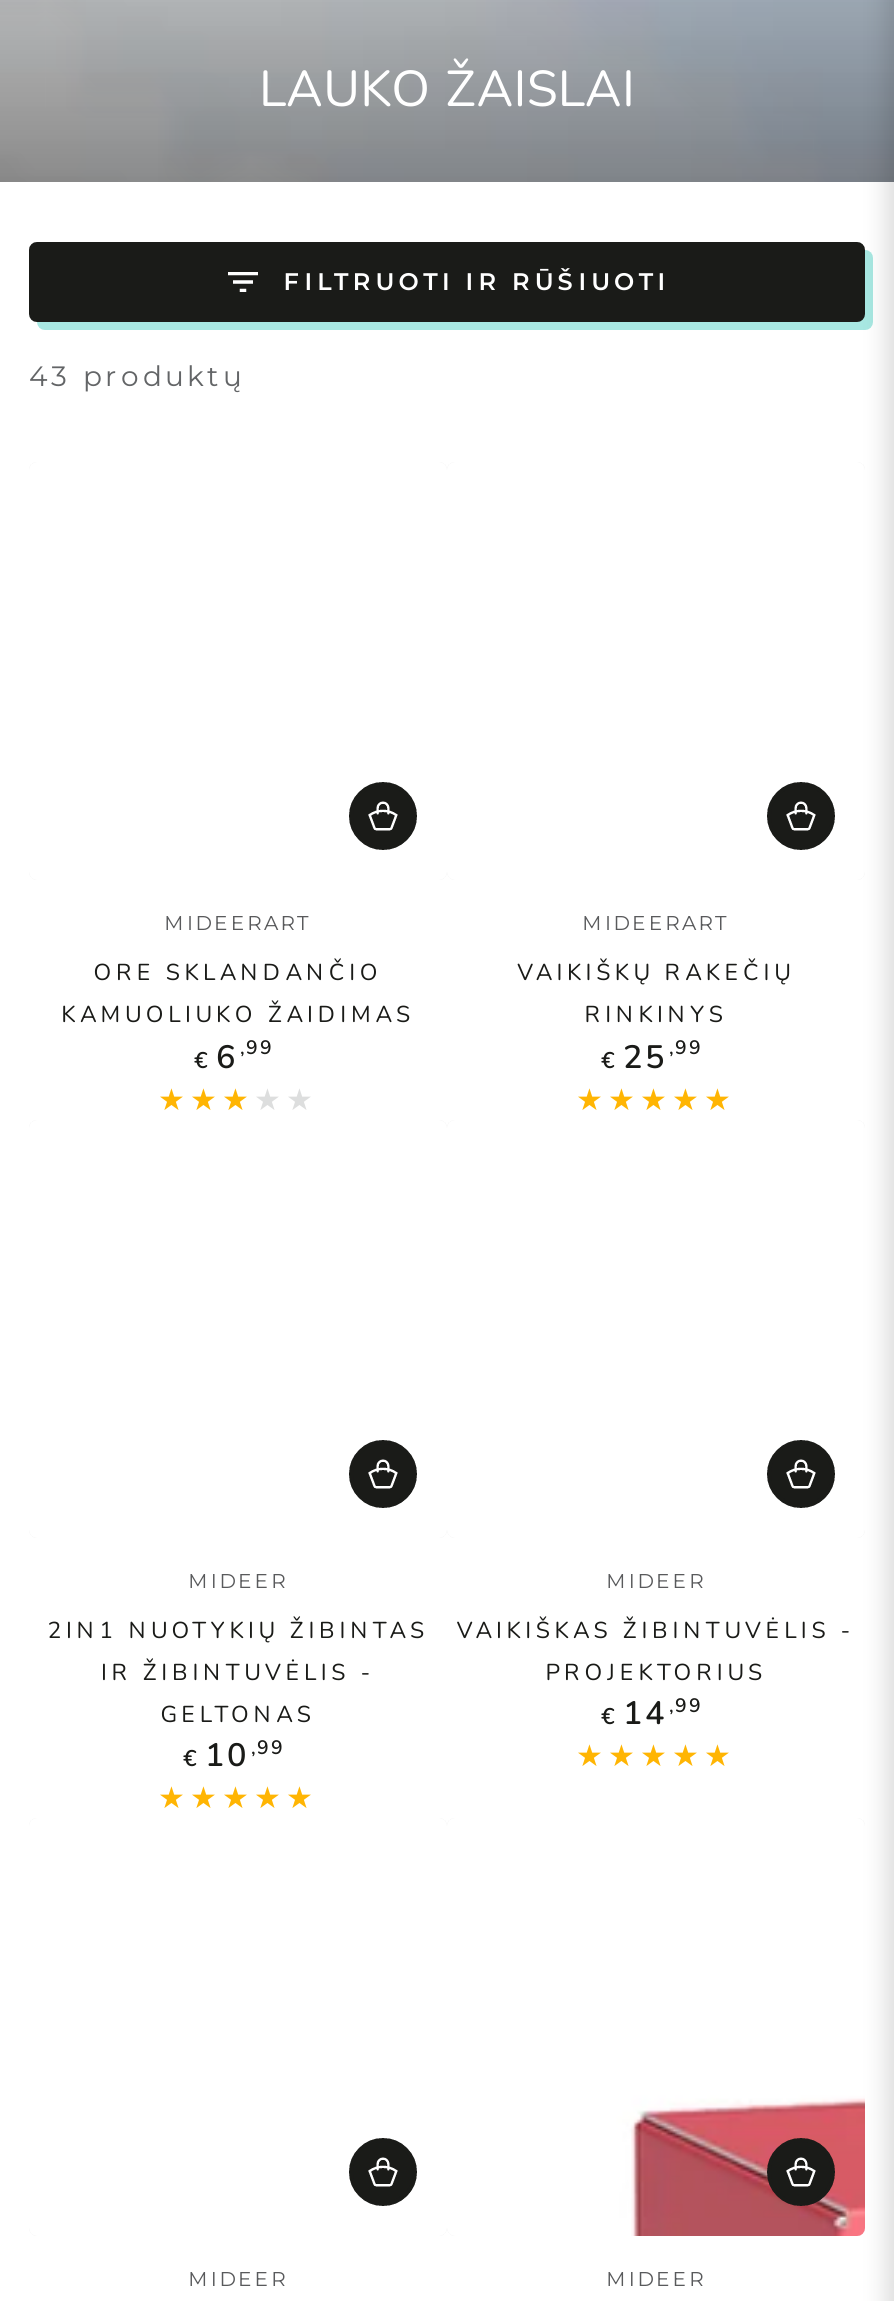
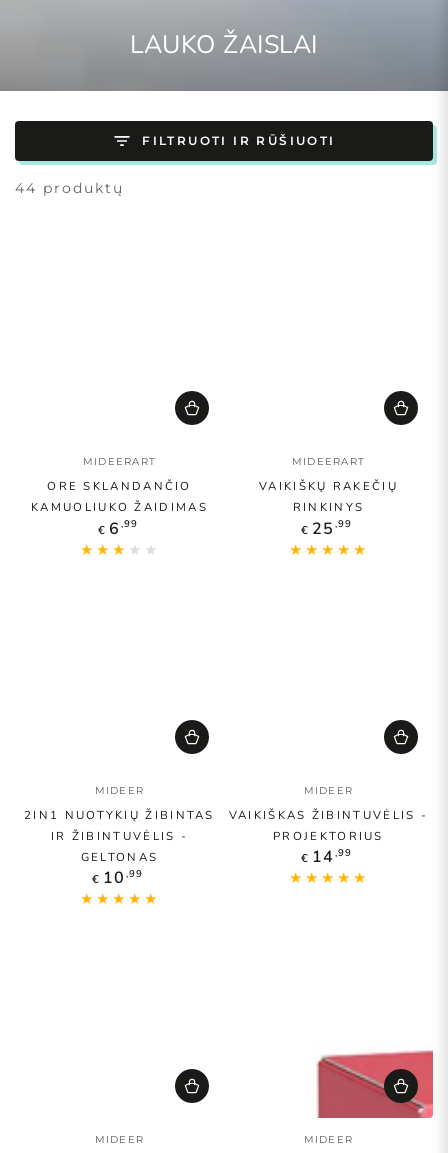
- 43 produktų
+ 44 produktų
